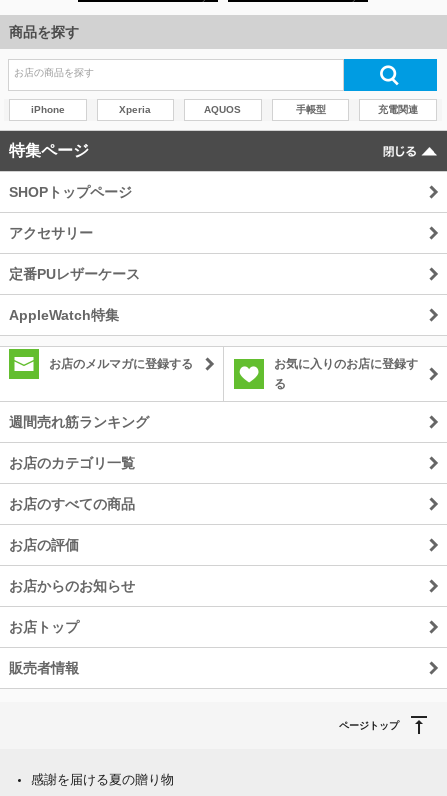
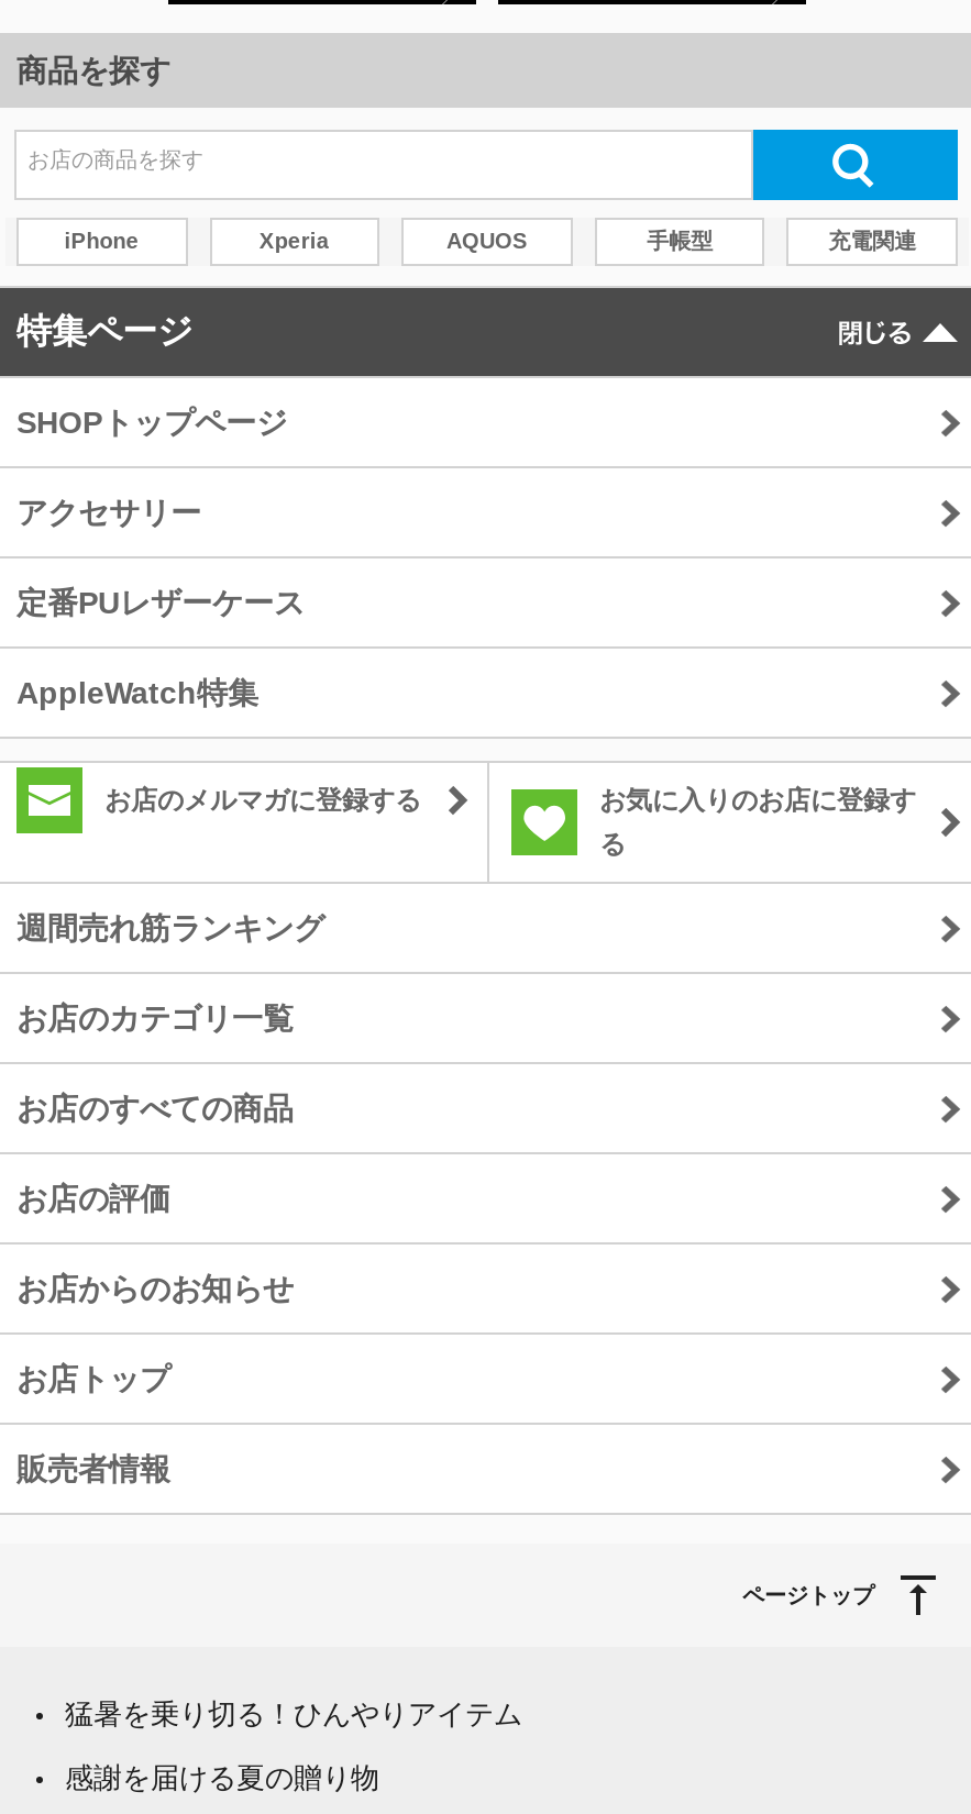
+ 猛暑を乗り切る！ひんやりアイテム
